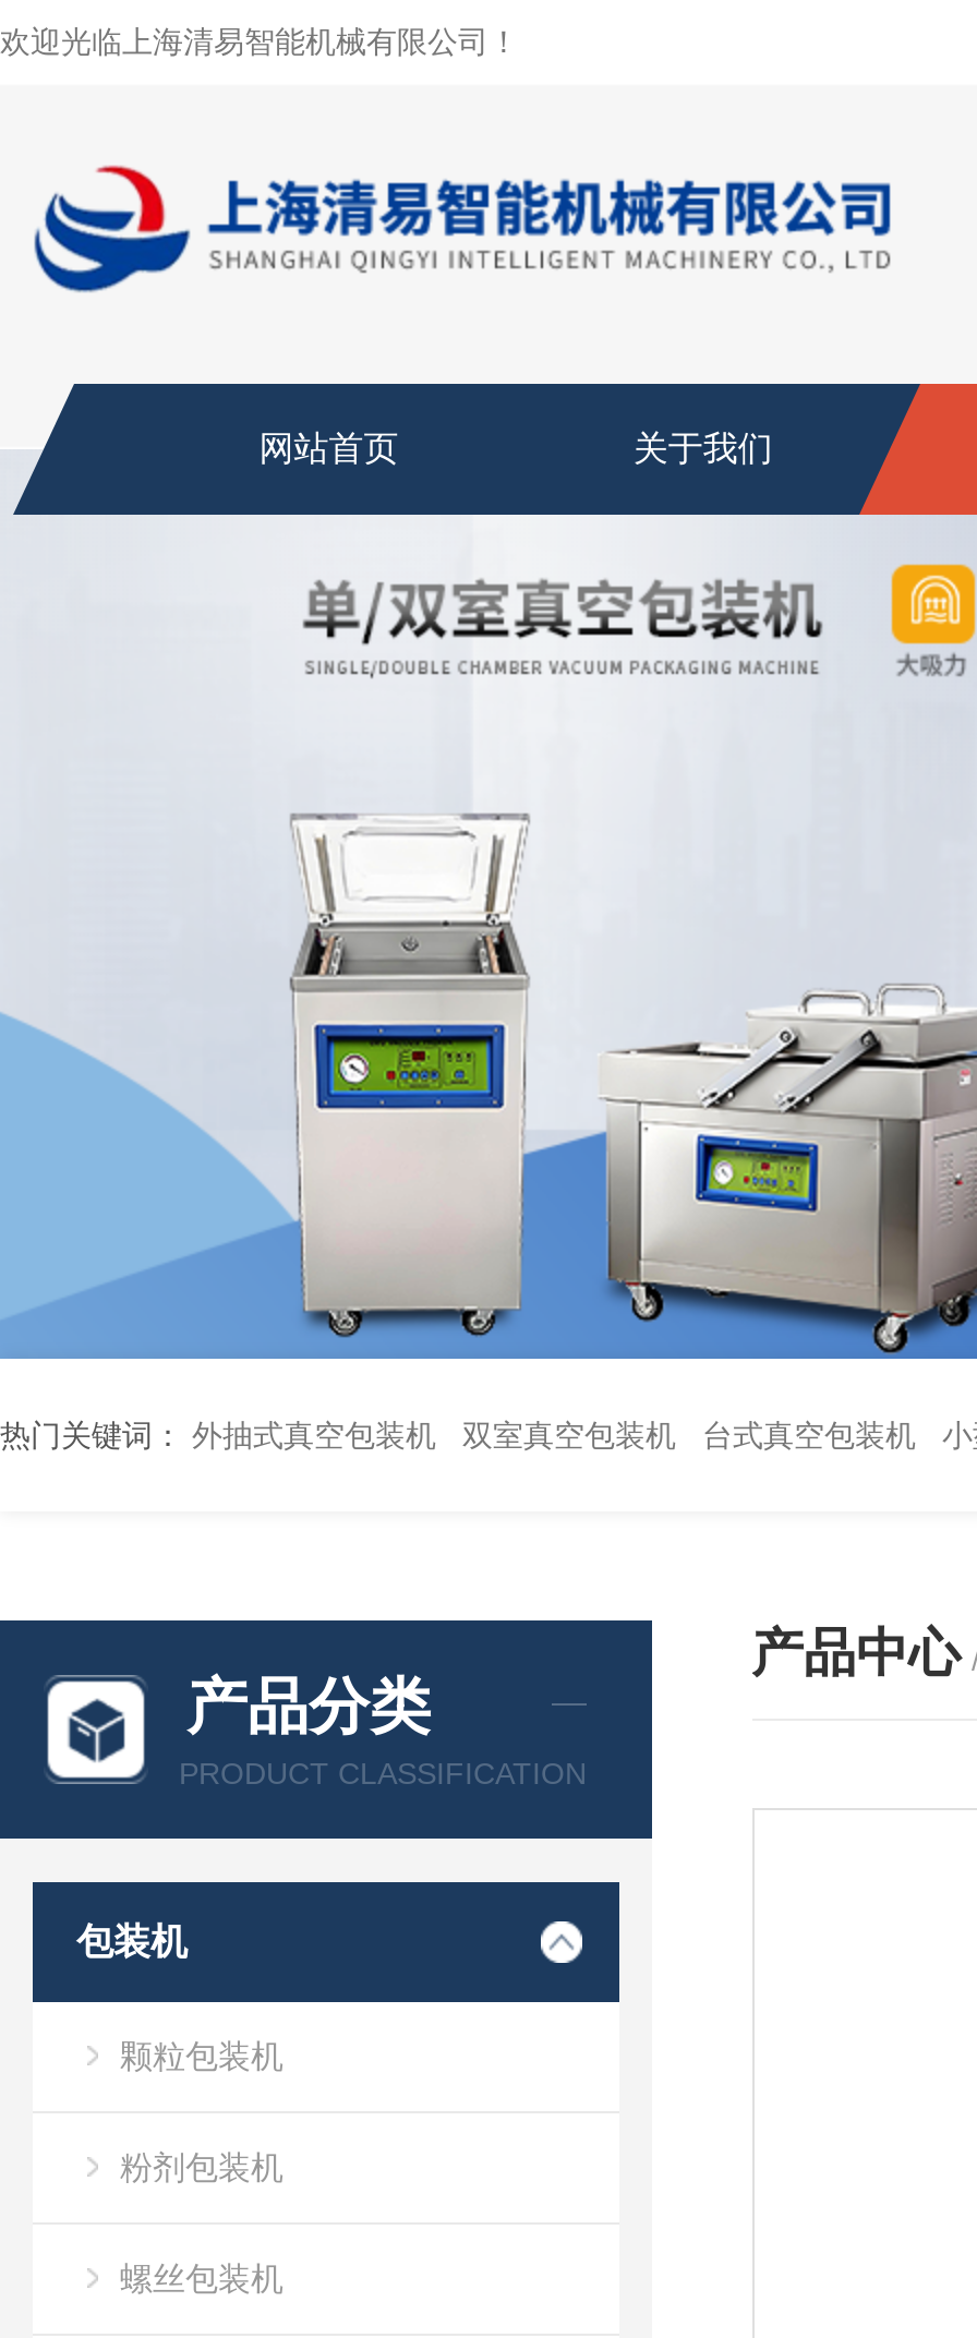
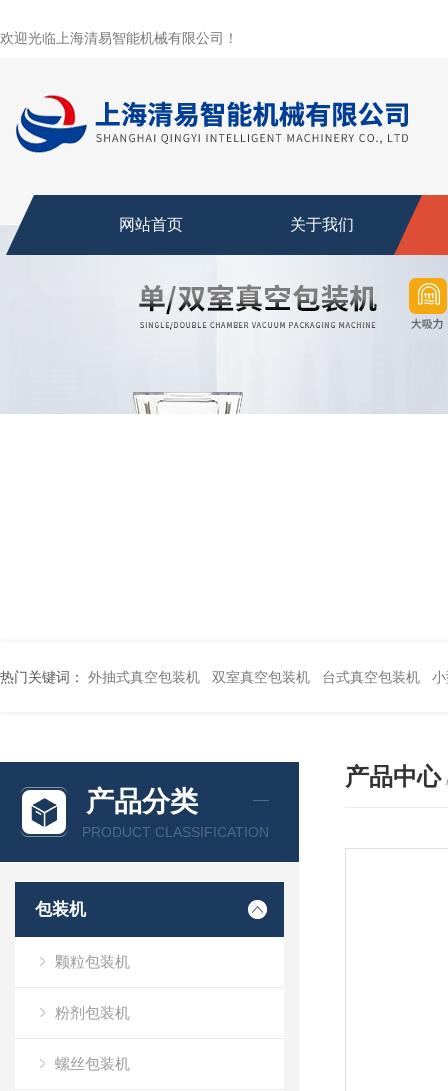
- [image]
